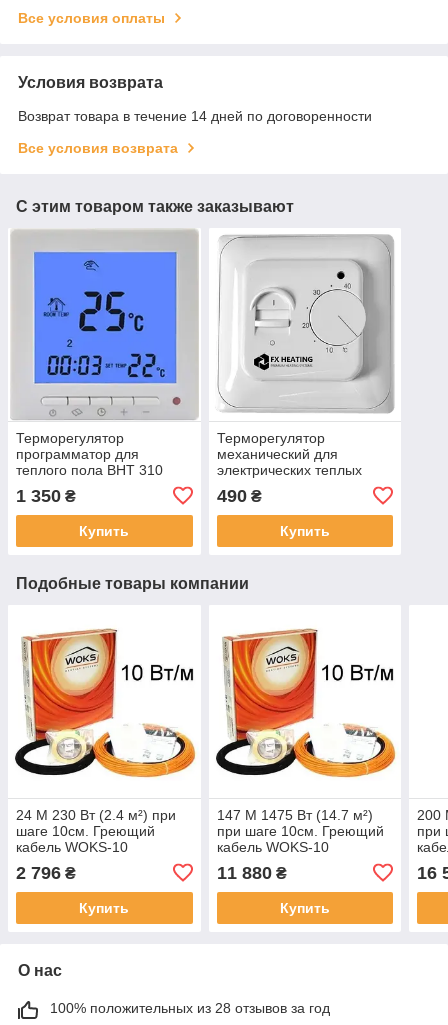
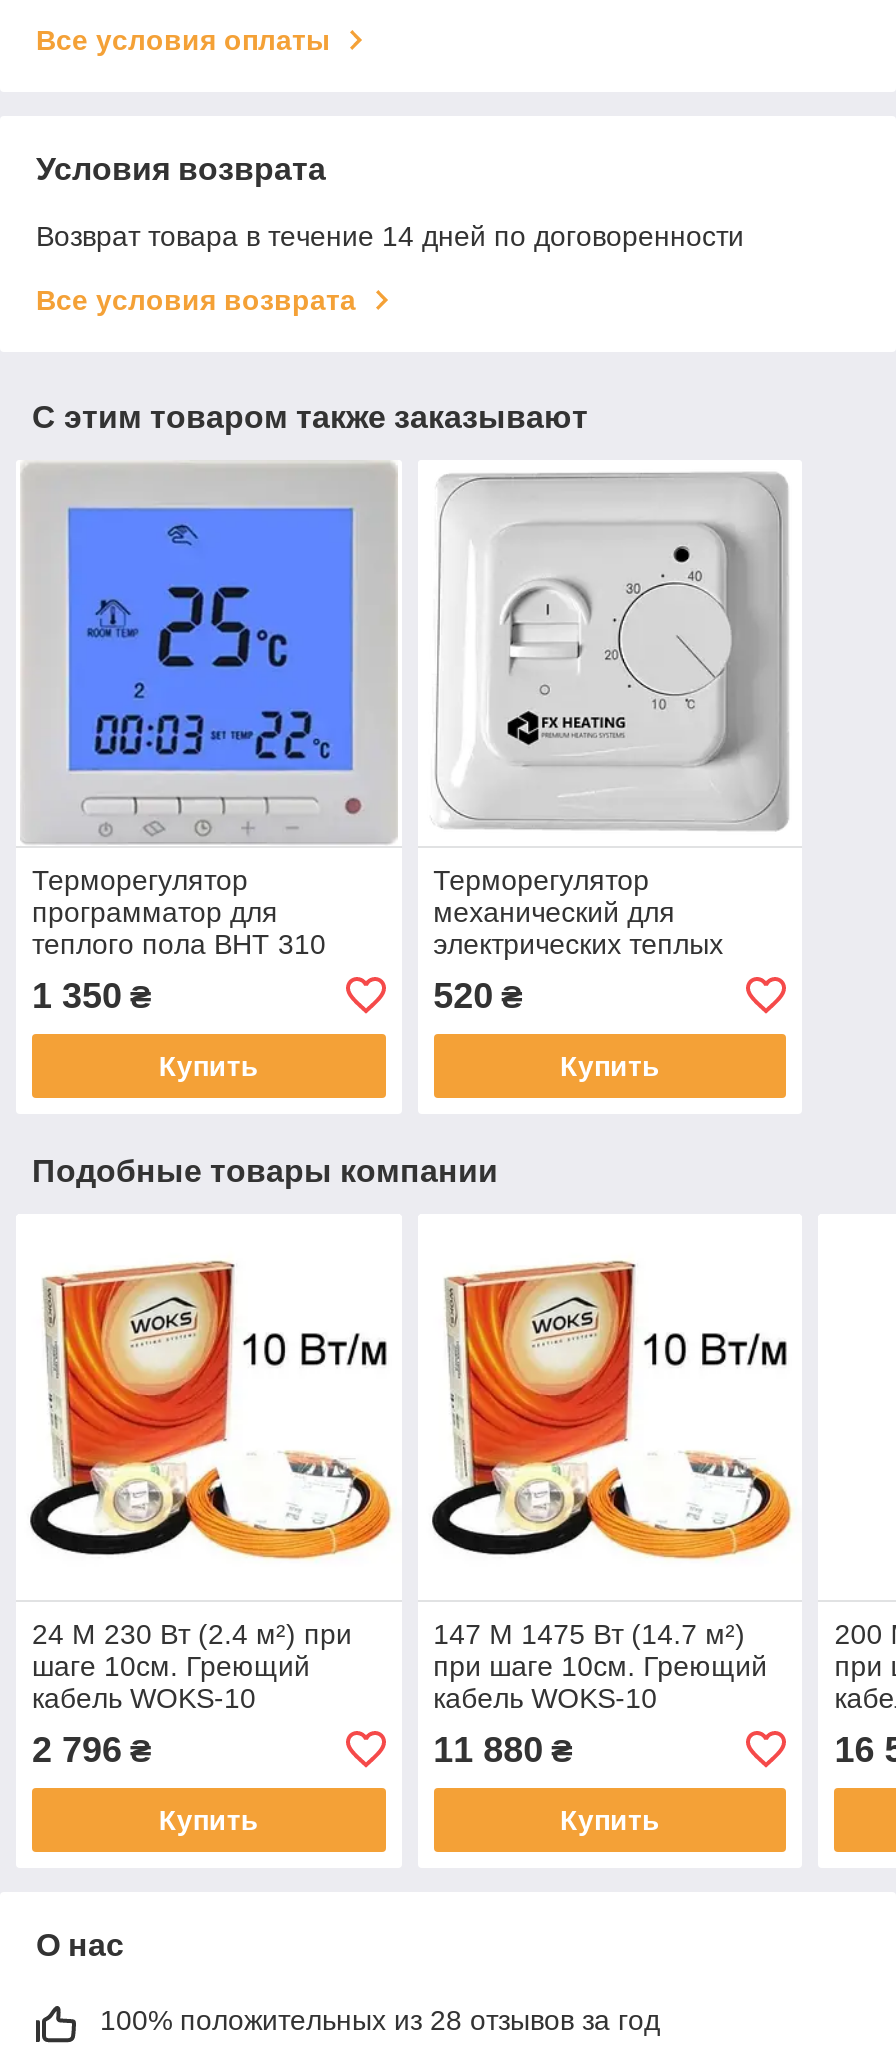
- 490 ₴
+ 520 ₴
